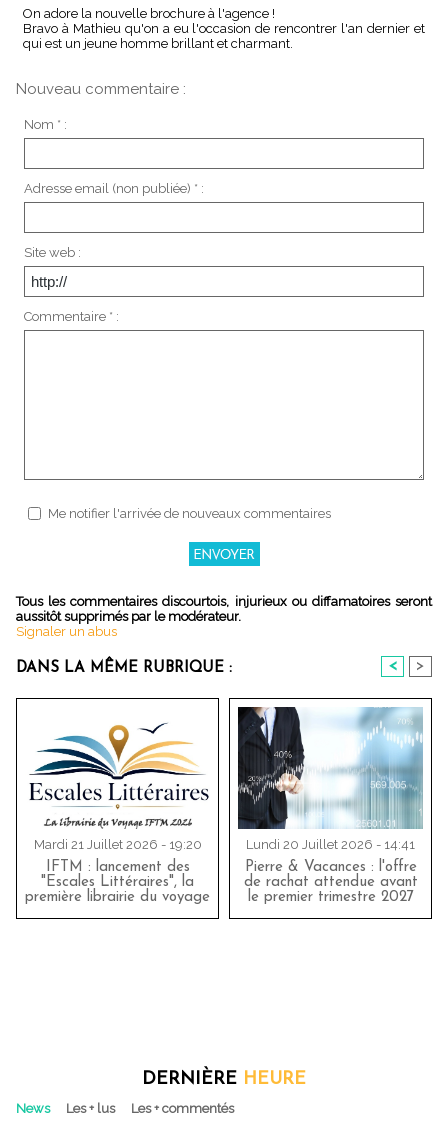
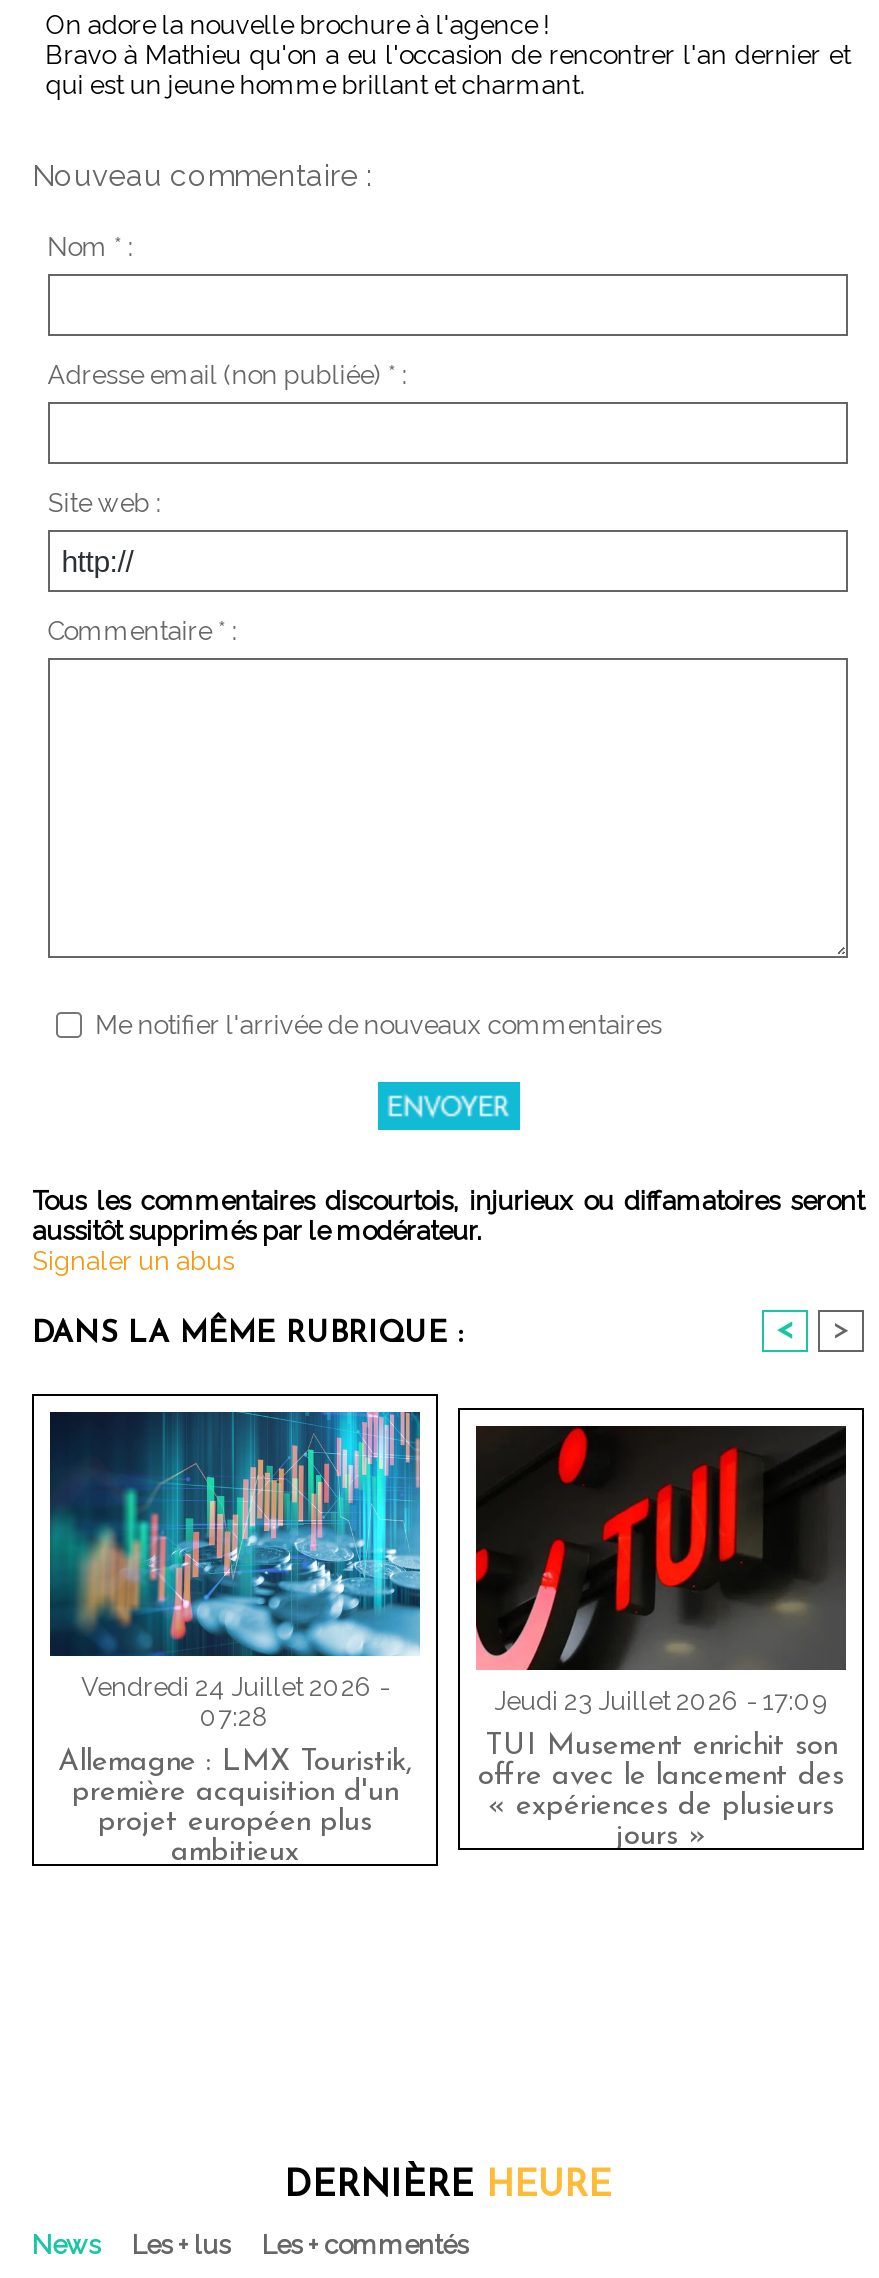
- [image]
- Lundi 20 Juillet 2026 - 14:41
+ [image]
+ Jeudi 23 Juillet 2026 - 17:09

- [image]
- Mardi 21 Juillet 2026 - 19:20
+ [image]
+ Vendredi 24 Juillet 2026 -
+ 07:28

- IFTM : lancement des
- "Escales Littéraires", la
- première librairie du voyage
+ Allemagne : LMX Touristik,
+ première acquisition d'un
+ projet européen plus
+ ambitieux

- Pierre & Vacances : l'offre
- de rachat attendue avant
- le premier trimestre 2027
+ TUI Musement enrichit son
+ offre avec le lancement des
+ « expériences de plusieurs
+ jours »
